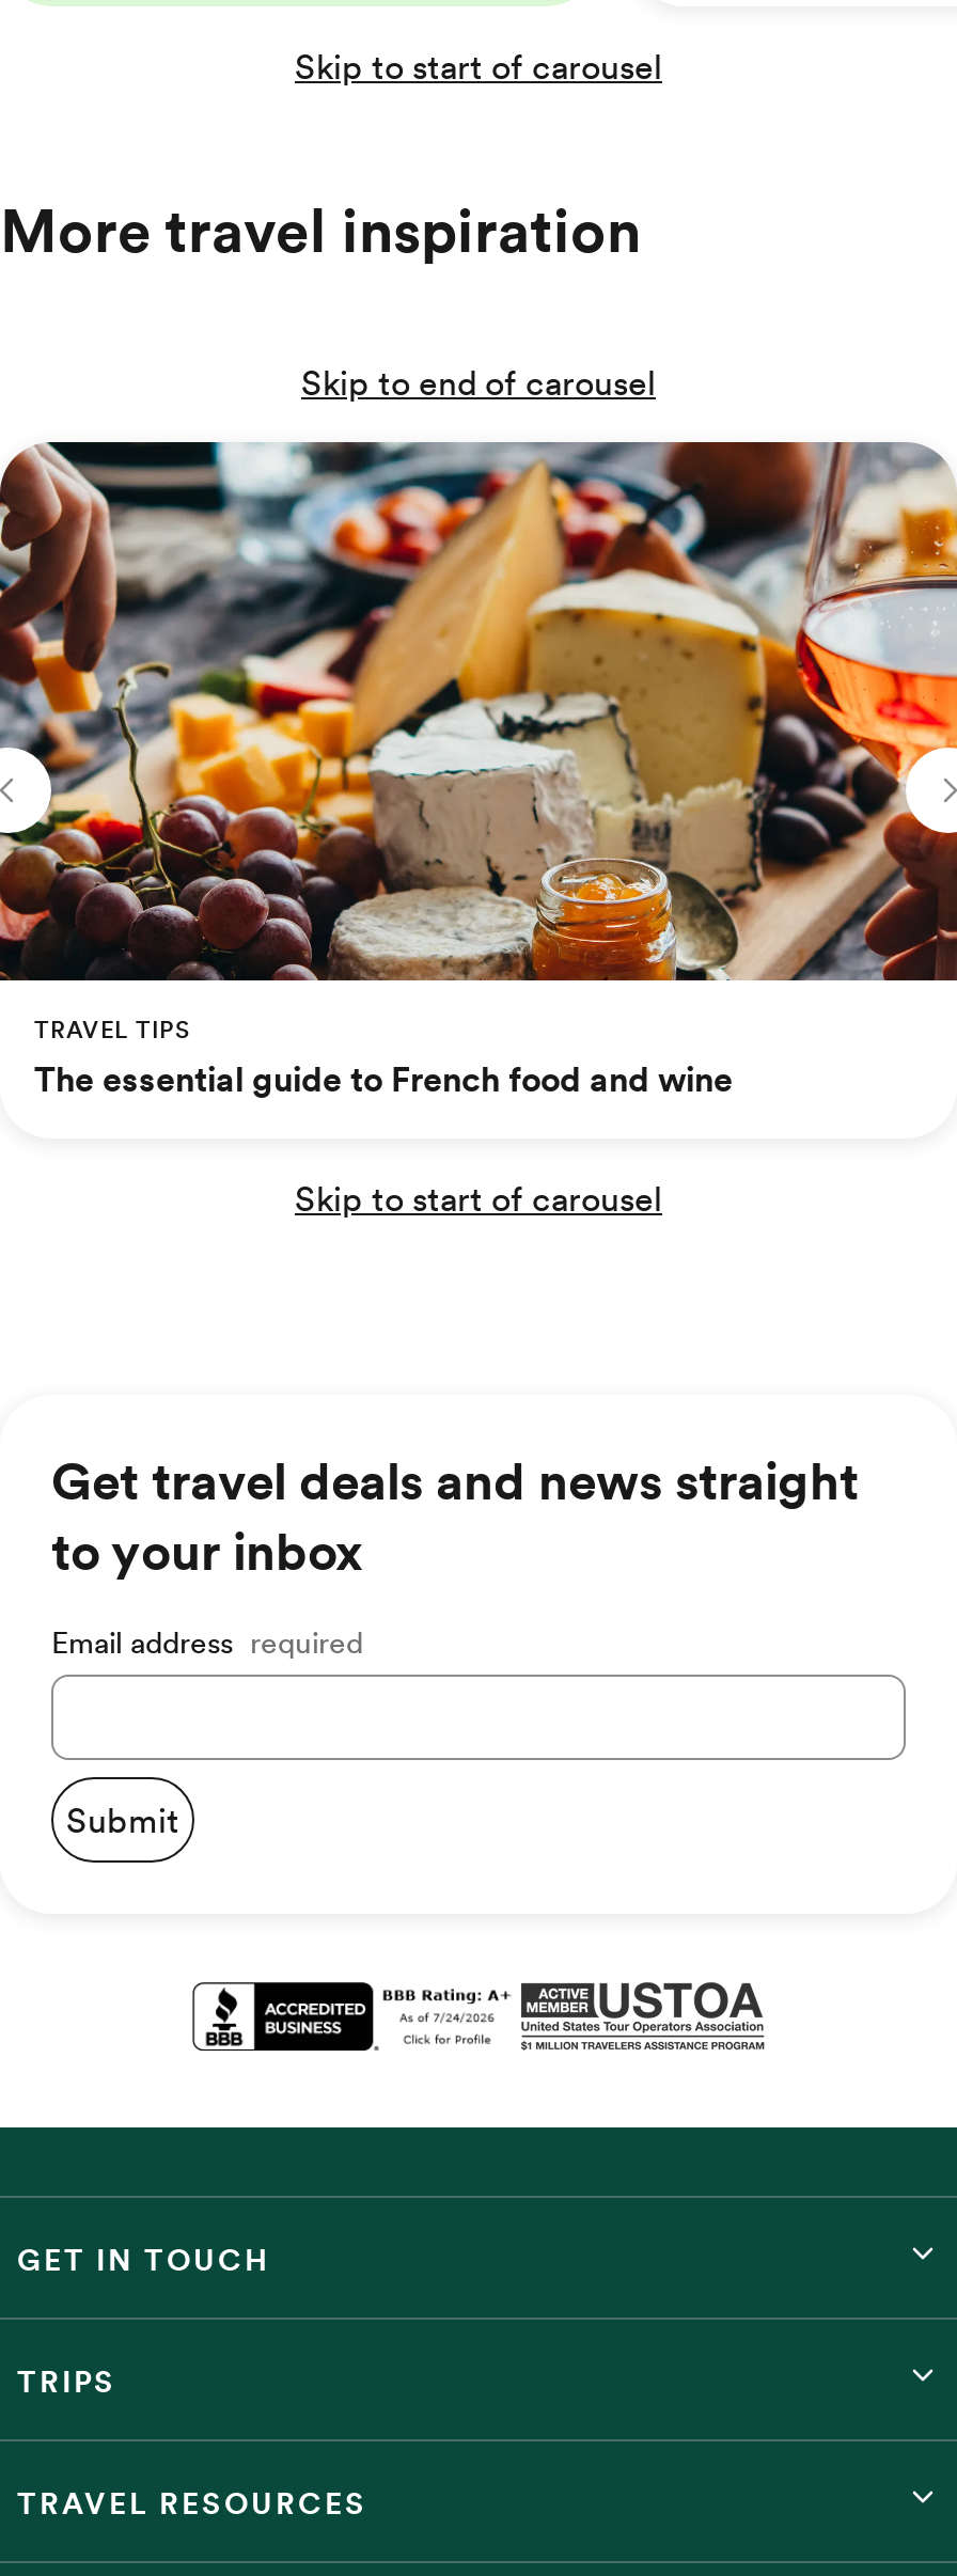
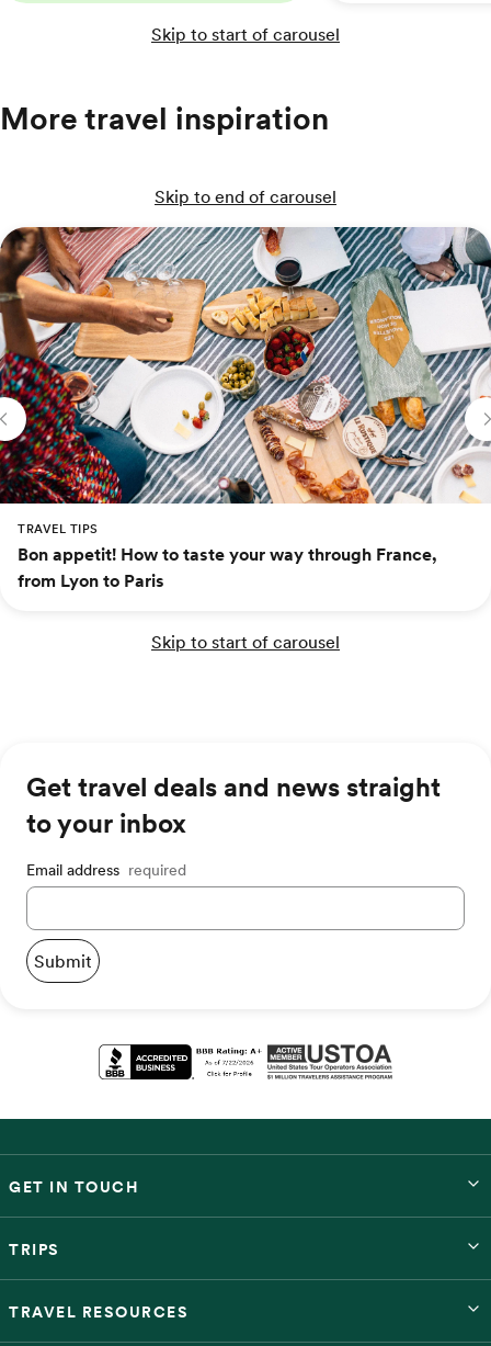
- [image]
- The essential guide to French food and wine
+ [image]
+ Bon appetit! How to taste your way through France,
+ from Lyon to Paris
